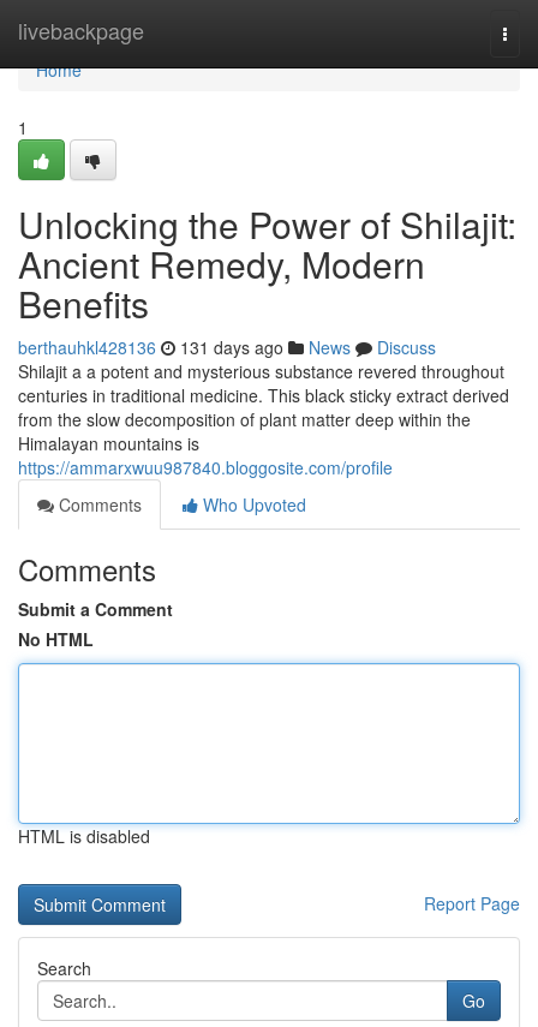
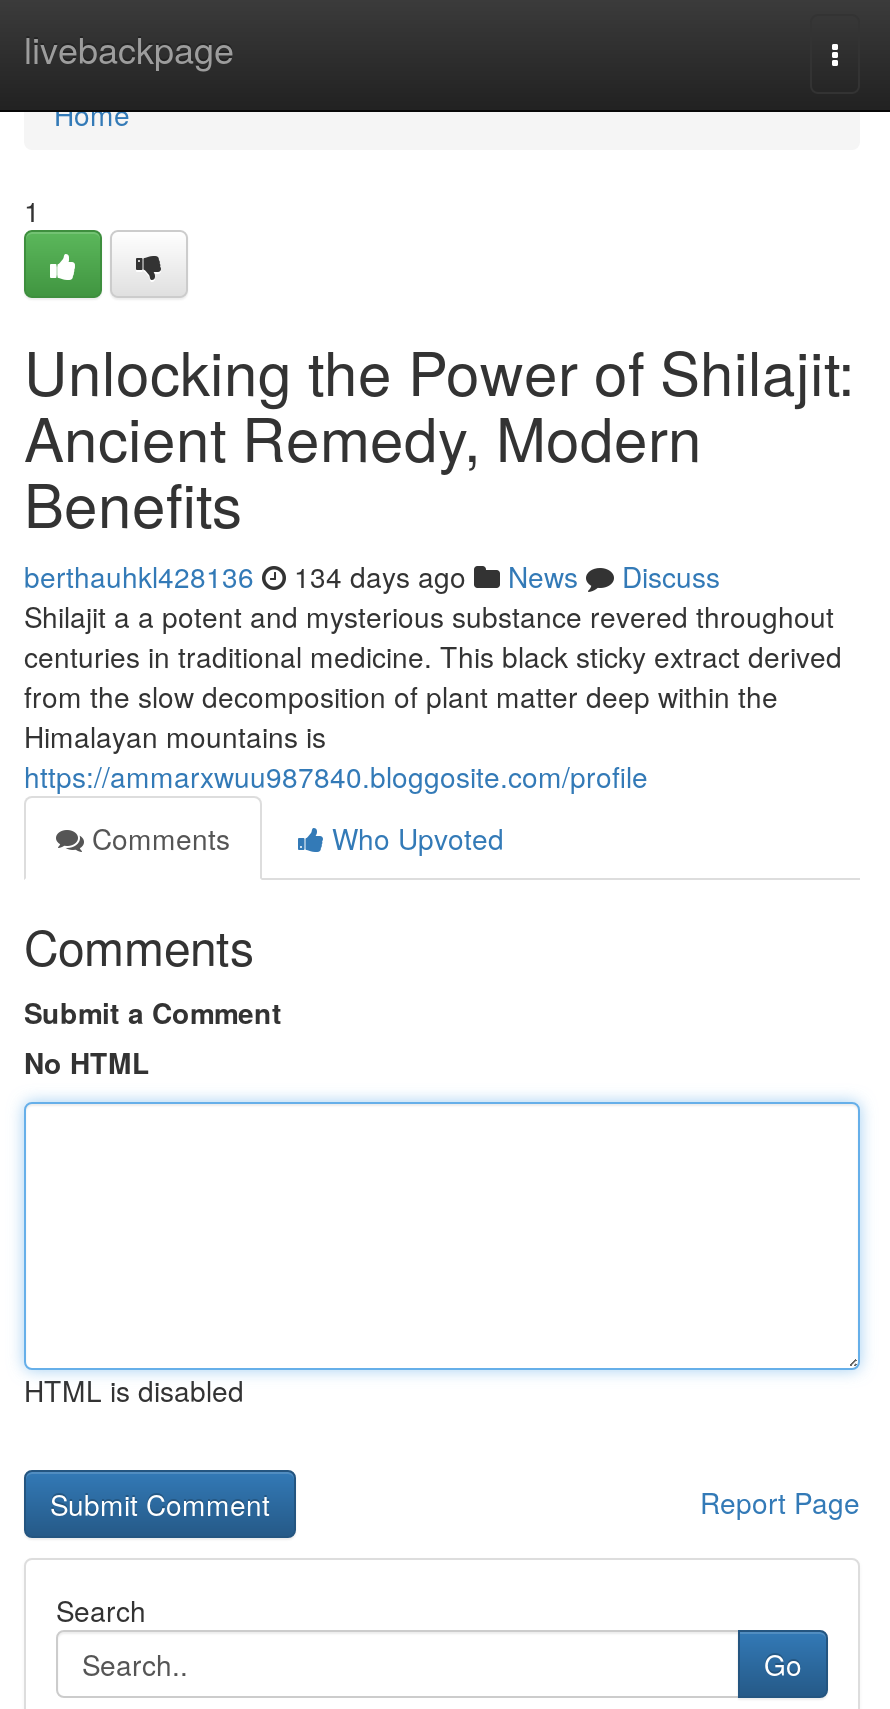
- berthauhkl428136 131 days ago News Discuss
+ berthauhkl428136 134 days ago News Discuss
